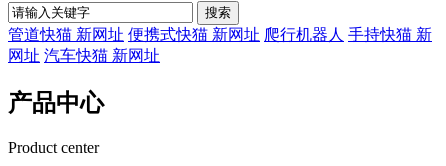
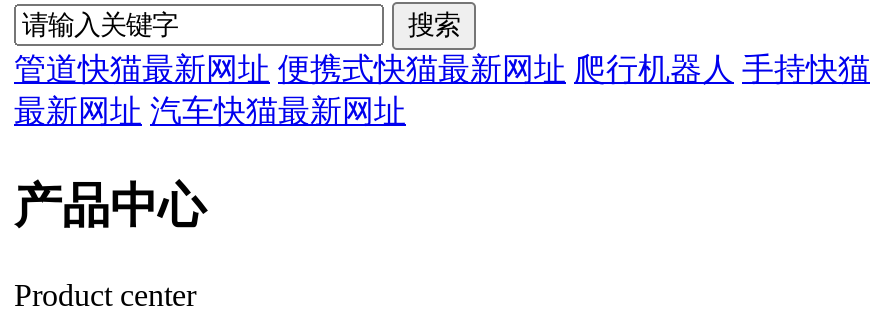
- 管道快猫 新网址 便携式快猫 新网址 爬行机器人 手持快猫 新
- 网址 汽车快猫 新网址
+ 管道快猫最新网址 便携式快猫最新网址 爬行机器人 手持快猫
+ 最新网址 汽车快猫最新网址
